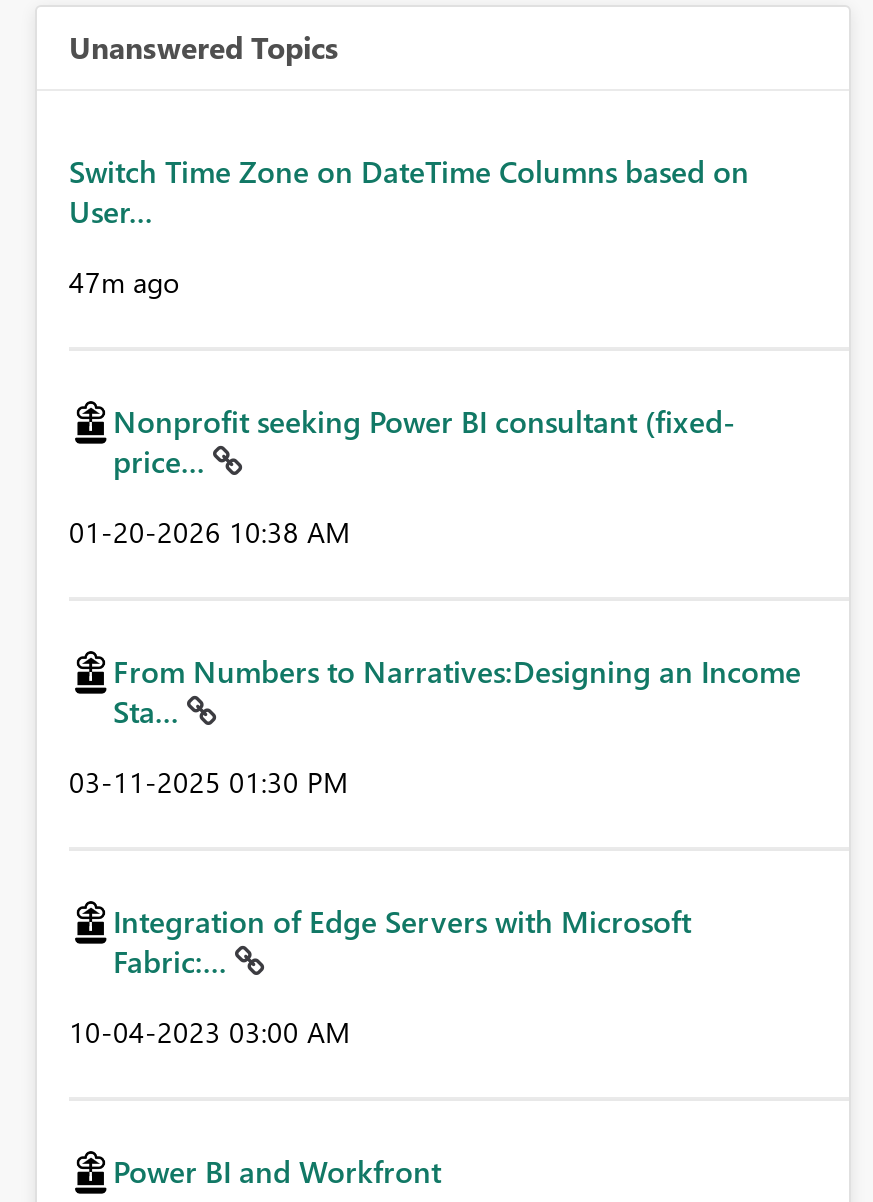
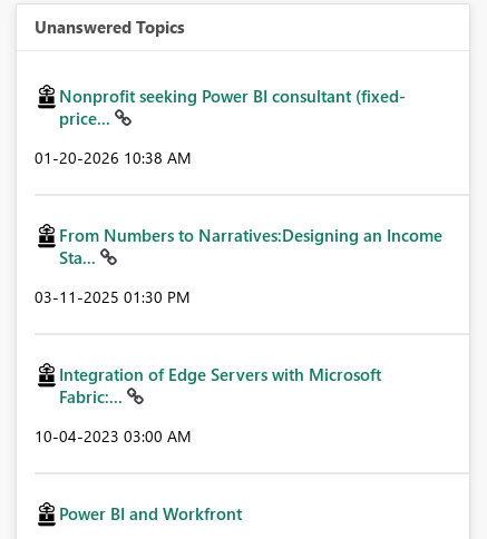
- Switch Time Zone on DateTime Columns based on
- User...
- 47m ago
